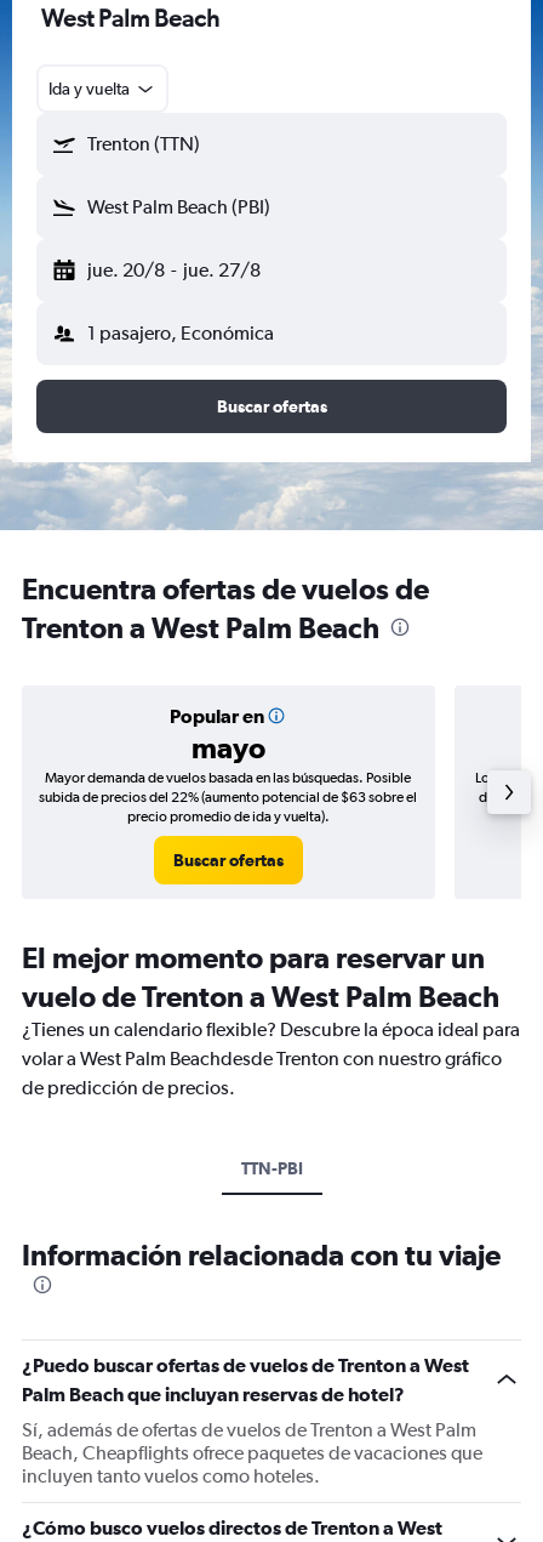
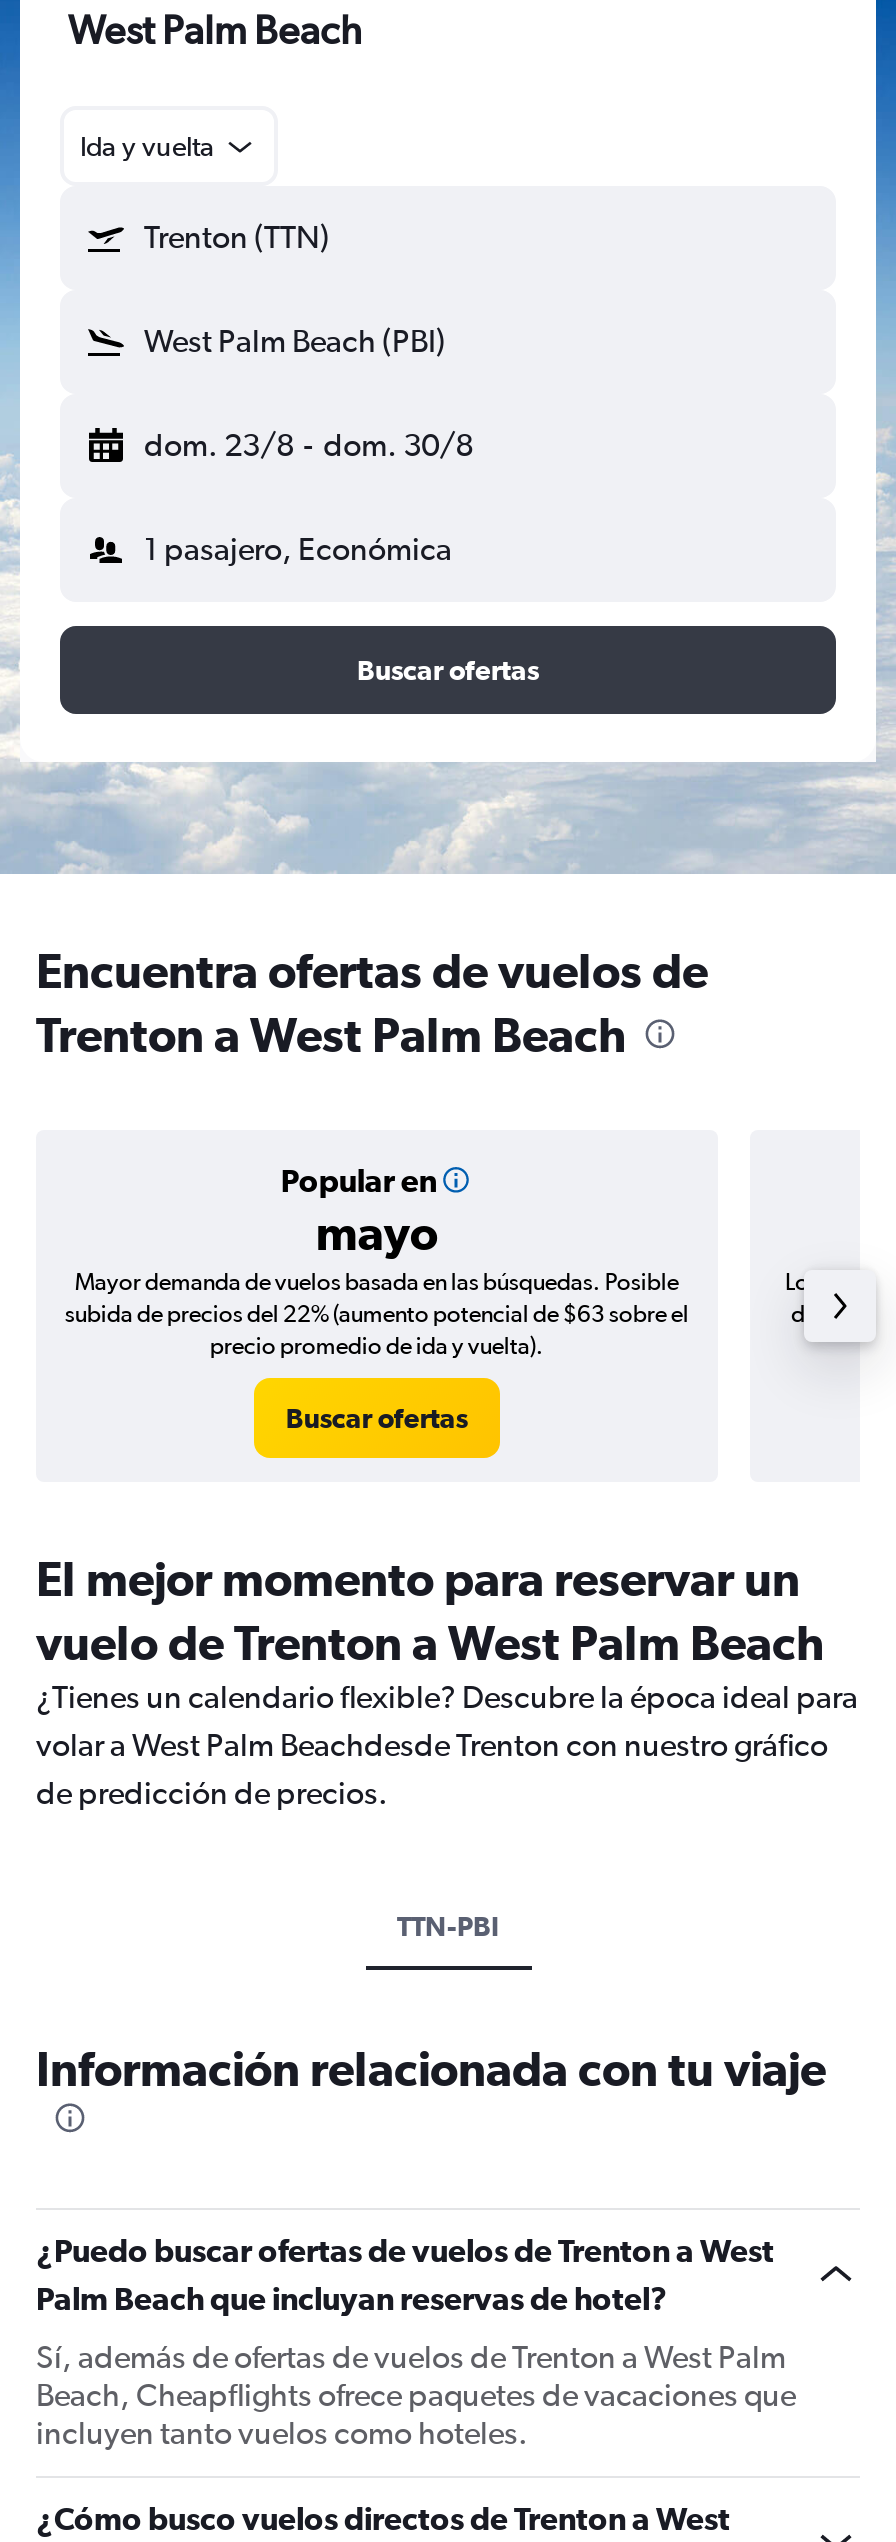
- jue. 20/8 - jue. 27/8
+ dom. 23/8 - dom. 30/8
